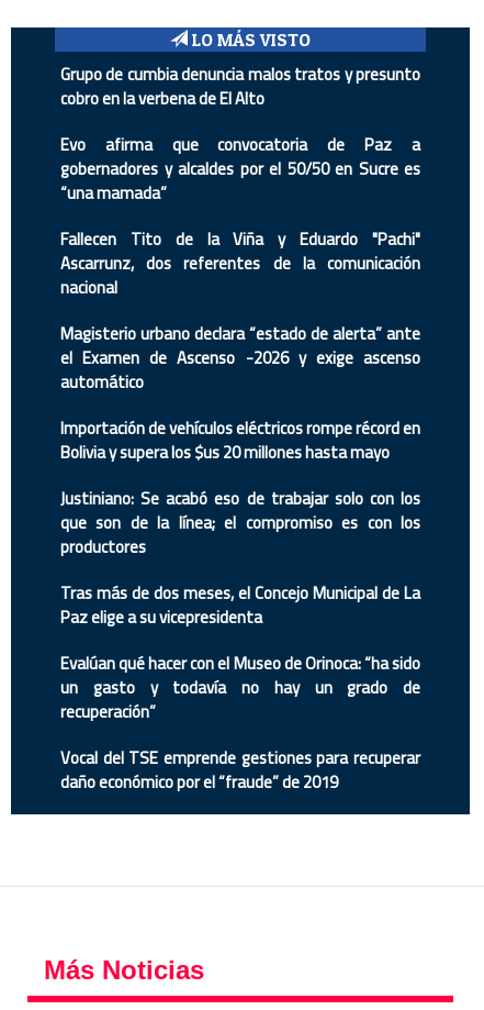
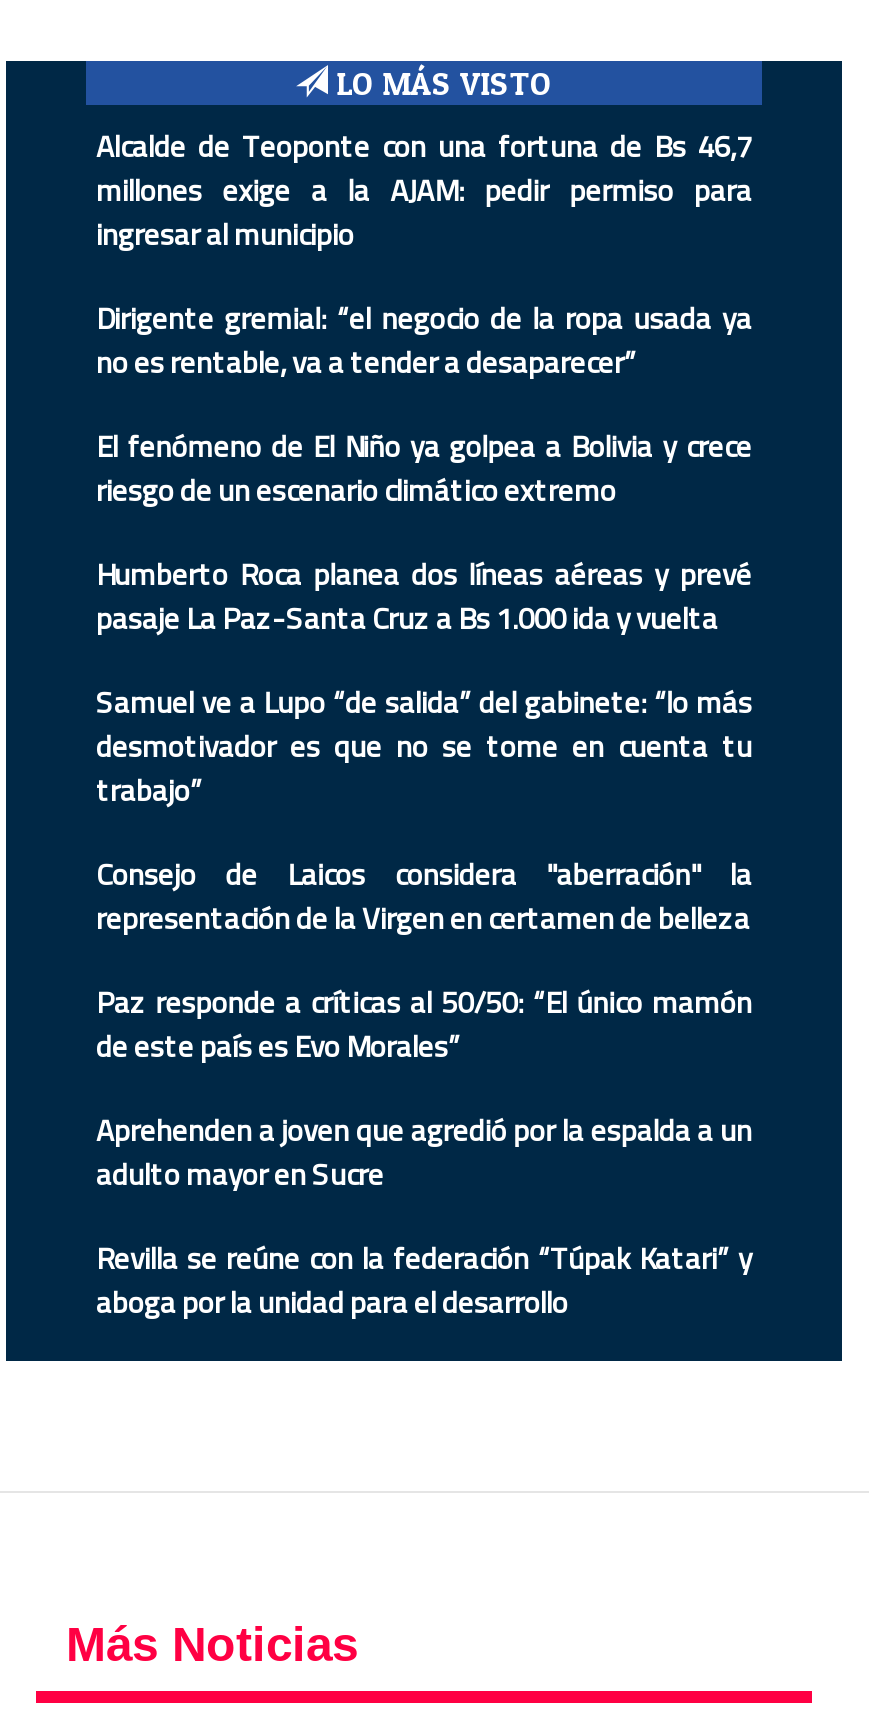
- Grupo de cumbia denuncia malos tratos y presunto
- cobro en la verbena de El Alto
- Evo afirma que convocatoria de Paz a
- gobernadores y alcaldes por el 50/50 en Sucre es
- “una mamada”
- Fallecen Tito de la Viña y Eduardo "Pachi"
- Ascarrunz, dos referentes de la comunicación
- nacional
- Magisterio urbano declara “estado de alerta” ante
- el Examen de Ascenso -2026 y exige ascenso
- automático
- Importación de vehículos eléctricos rompe récord en
- Bolivia y supera los $us 20 millones hasta mayo
- Justiniano: Se acabó eso de trabajar solo con los
- que son de la línea; el compromiso es con los
- productores
- Tras más de dos meses, el Concejo Municipal de La
- Paz elige a su vicepresidenta
- Evalúan qué hacer con el Museo de Orinoca: “ha sido
- un gasto y todavía no hay un grado de
- recuperación”
- Vocal del TSE emprende gestiones para recuperar
- daño económico por el “fraude” de 2019
+ Alcalde de Teoponte con una fortuna de Bs 46,7
+ millones exige a la AJAM: pedir permiso para
+ ingresar al municipio
+ Dirigente gremial: “el negocio de la ropa usada ya
+ no es rentable, va a tender a desaparecer”
+ El fenómeno de El Niño ya golpea a Bolivia y crece
+ riesgo de un escenario climático extremo
+ Humberto Roca planea dos líneas aéreas y prevé
+ pasaje La Paz-Santa Cruz a Bs 1.000 ida y vuelta
+ Samuel ve a Lupo “de salida” del gabinete: “lo más
+ desmotivador es que no se tome en cuenta tu
+ trabajo”
+ Consejo de Laicos considera "aberración" la
+ representación de la Virgen en certamen de belleza
+ Paz responde a críticas al 50/50: “El único mamón
+ de este país es Evo Morales”
+ Aprehenden a joven que agredió por la espalda a un
+ adulto mayor en Sucre
+ Revilla se reúne con la federación “Túpak Katari” y
+ aboga por la unidad para el desarrollo
